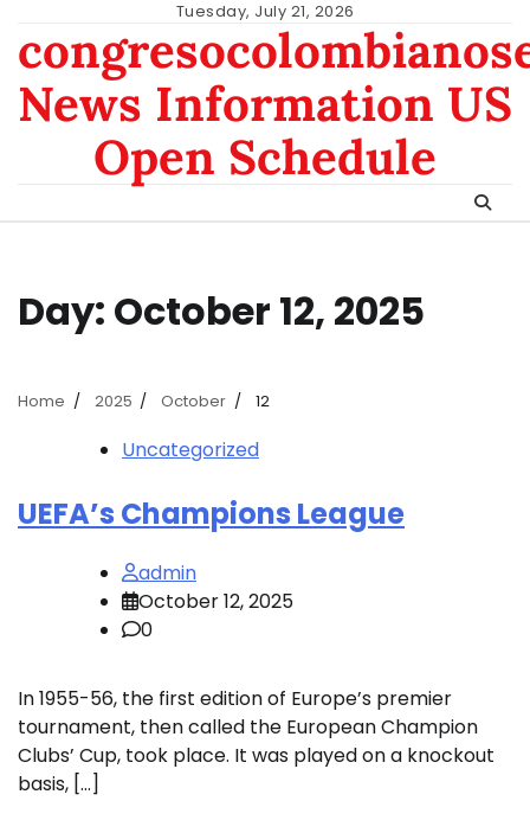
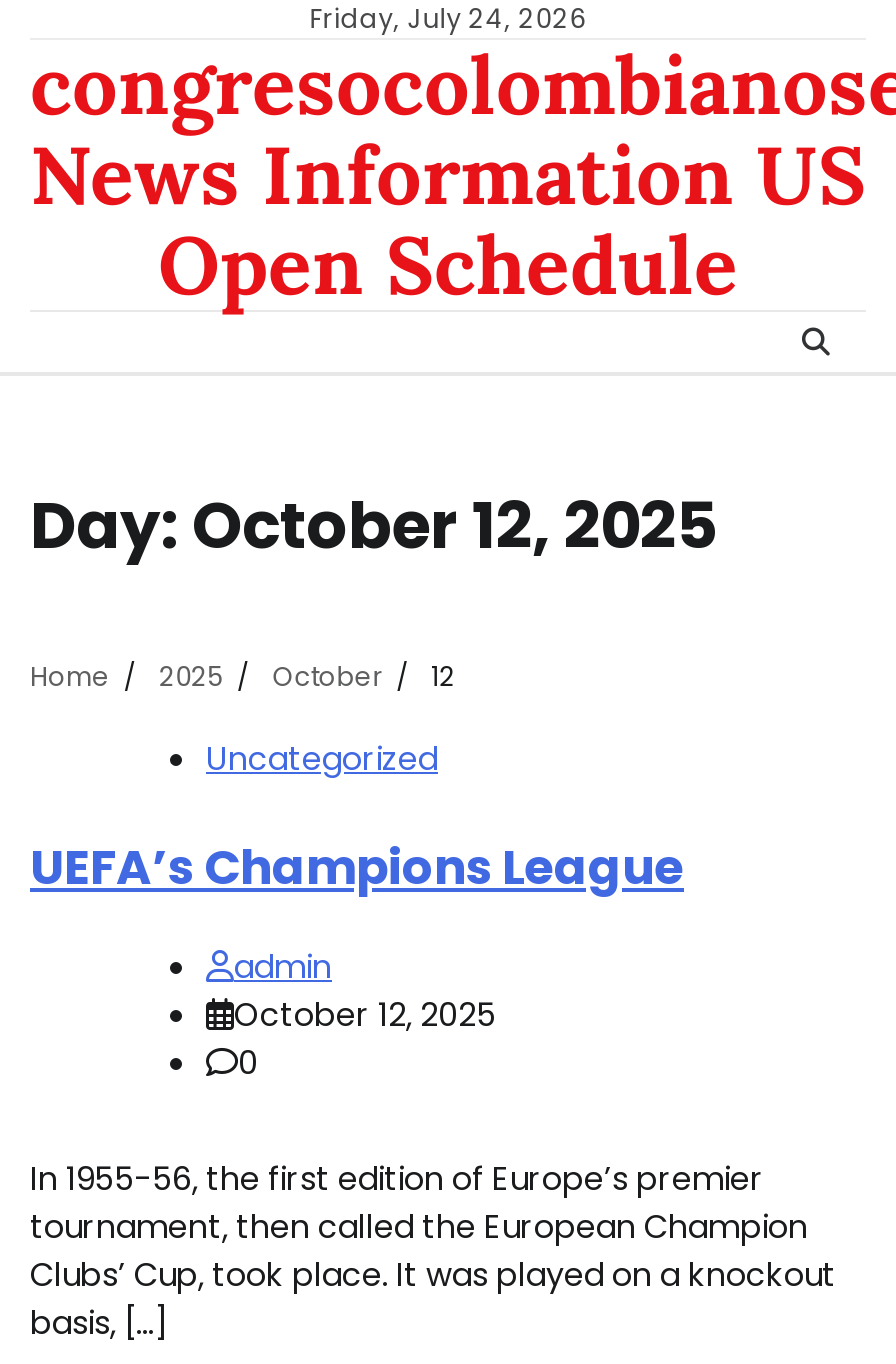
- Tuesday, July 21, 2026
+ Friday, July 24, 2026
